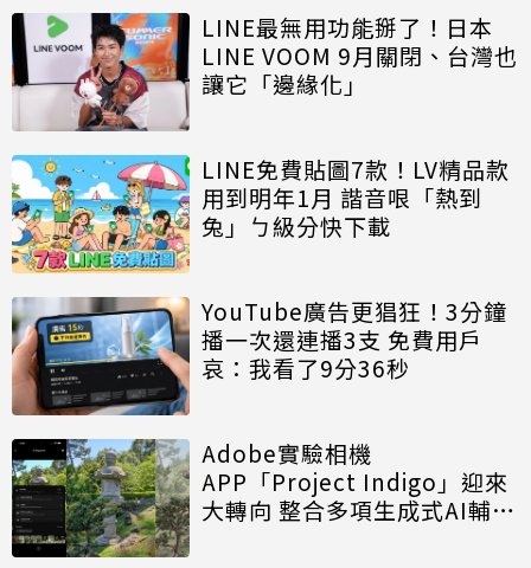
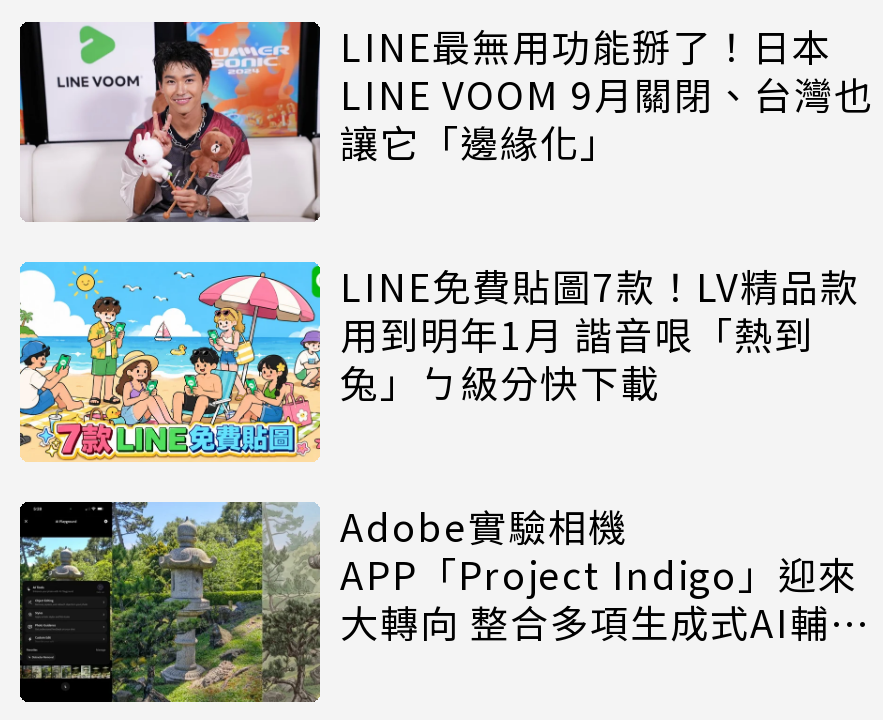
- [image]
- YouTube廣告更猖狂！3分鐘
- 播一次還連播3支 免費用戶
- 哀：我看了9分36秒
